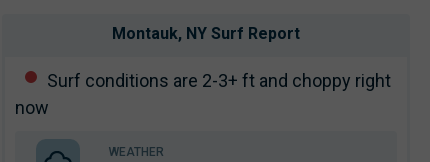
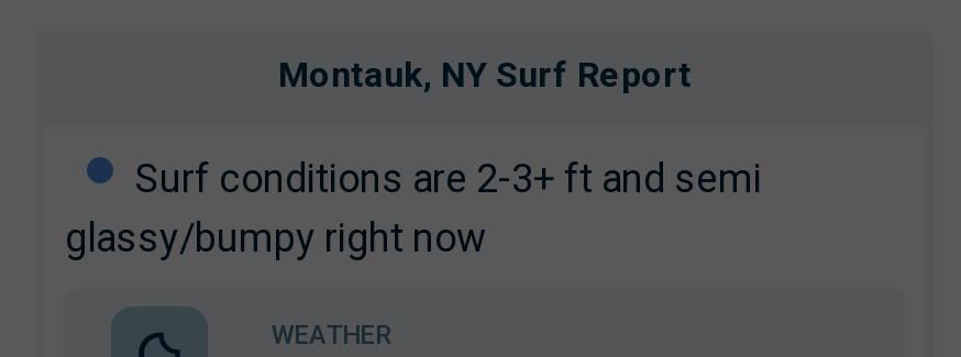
- Surf conditions are 2-3+ ft and choppy right
- now
+ Surf conditions are 2-3+ ft and semi
+ glassy/bumpy right now
